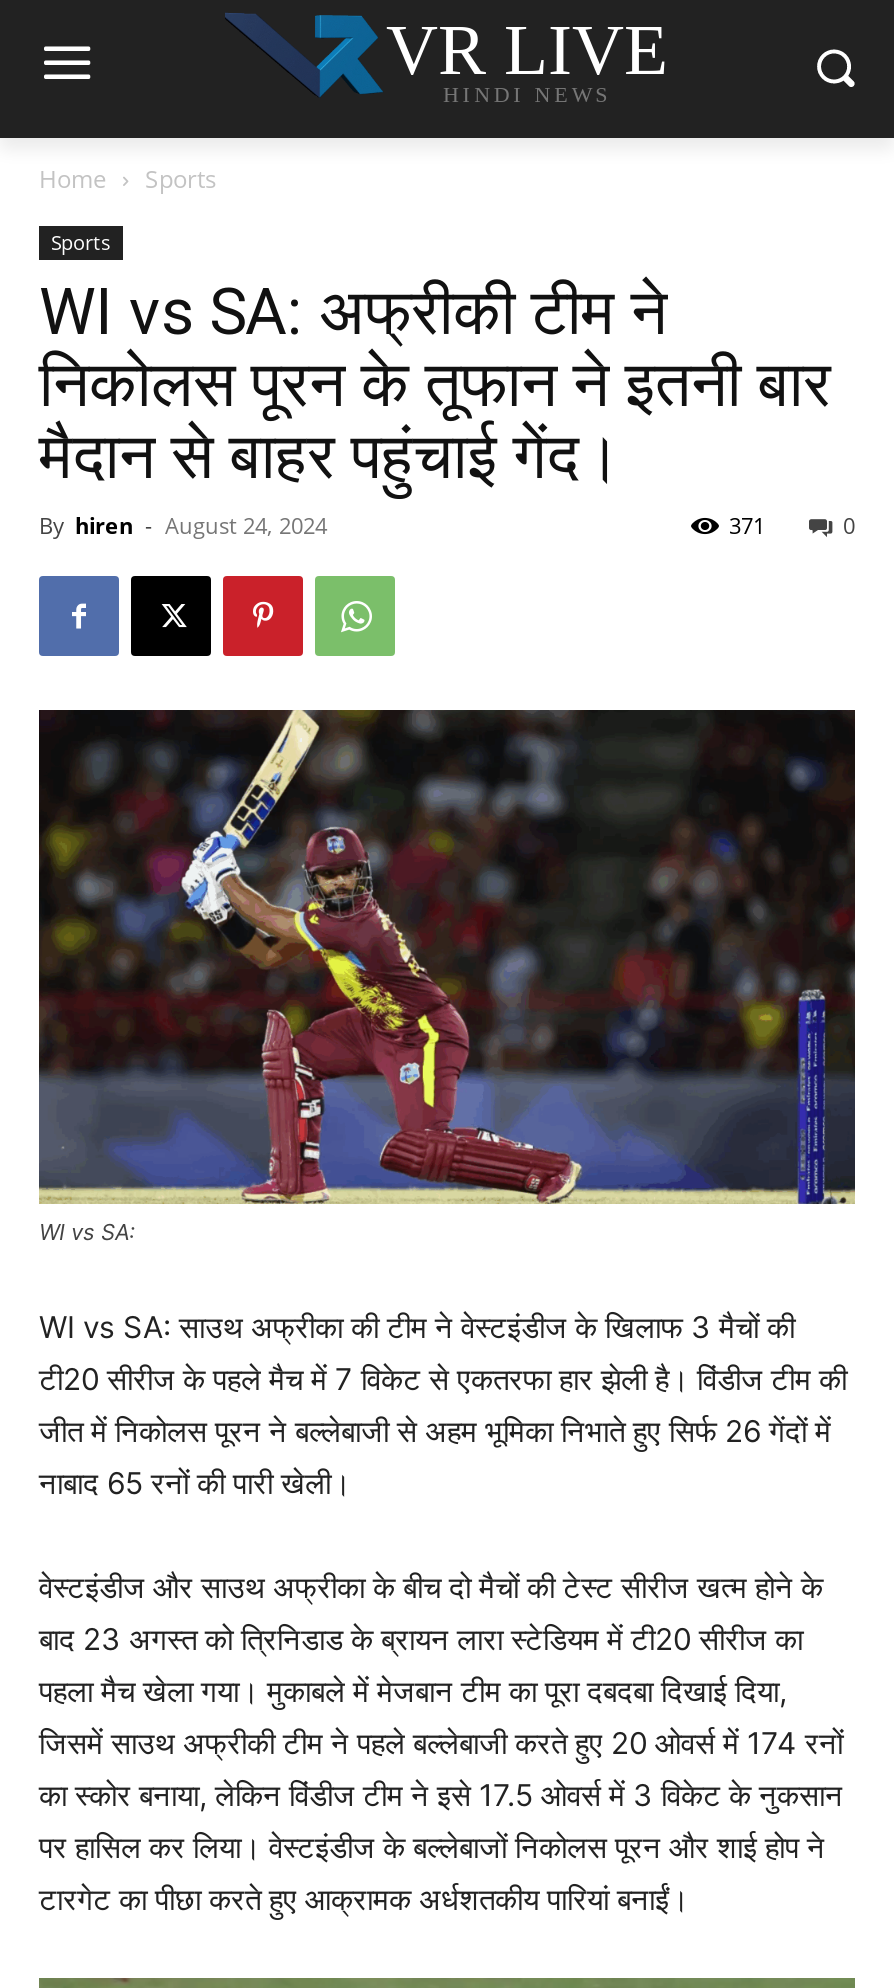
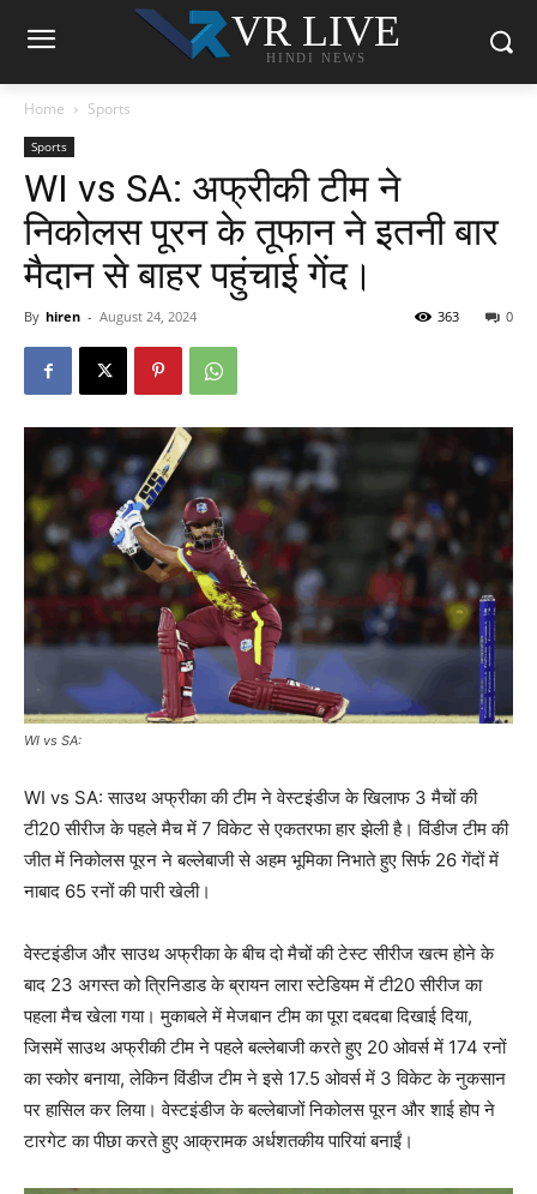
- 371
+ 363
